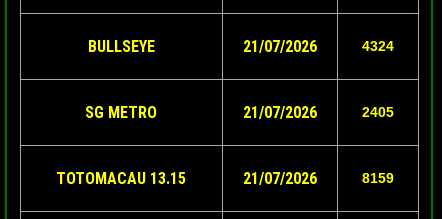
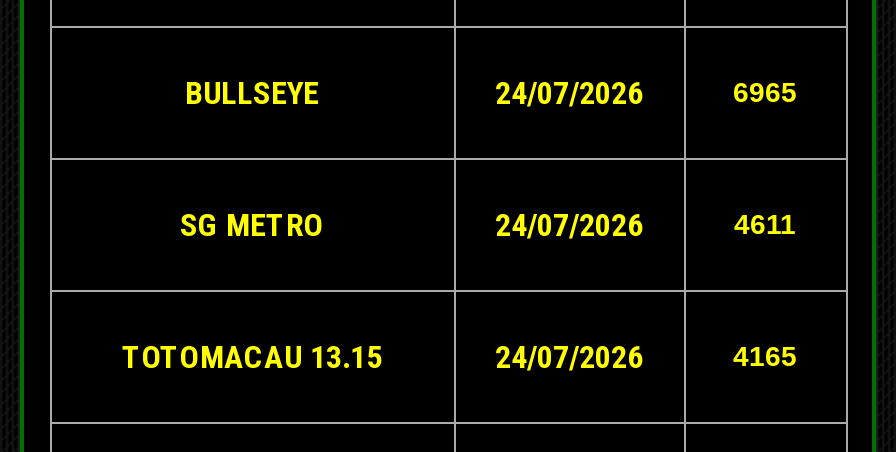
- 21/07/2026
+ 24/07/2026

- 4324
+ 6965

- 21/07/2026
+ 24/07/2026

- 2405
+ 4611

- 21/07/2026
- 8159
+ 24/07/2026
+ 4165
